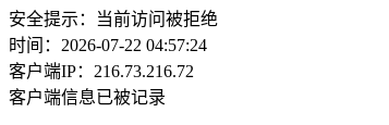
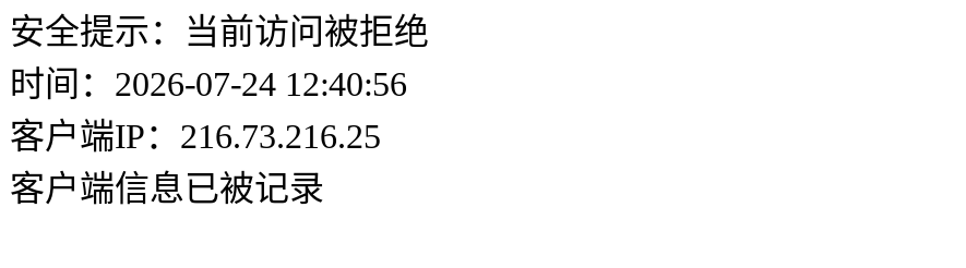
- 时间：2026-07-22 04:57:24
+ 时间：2026-07-24 12:40:56

- 客户端IP：216.73.216.72
+ 客户端IP：216.73.216.25
